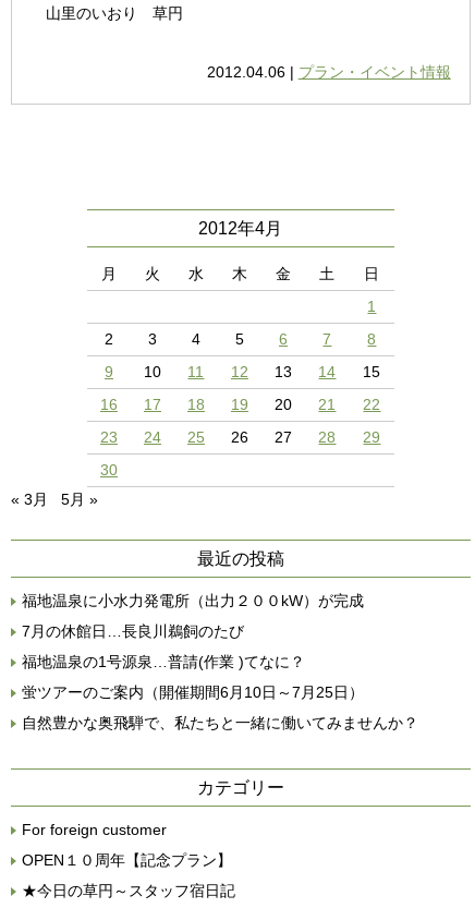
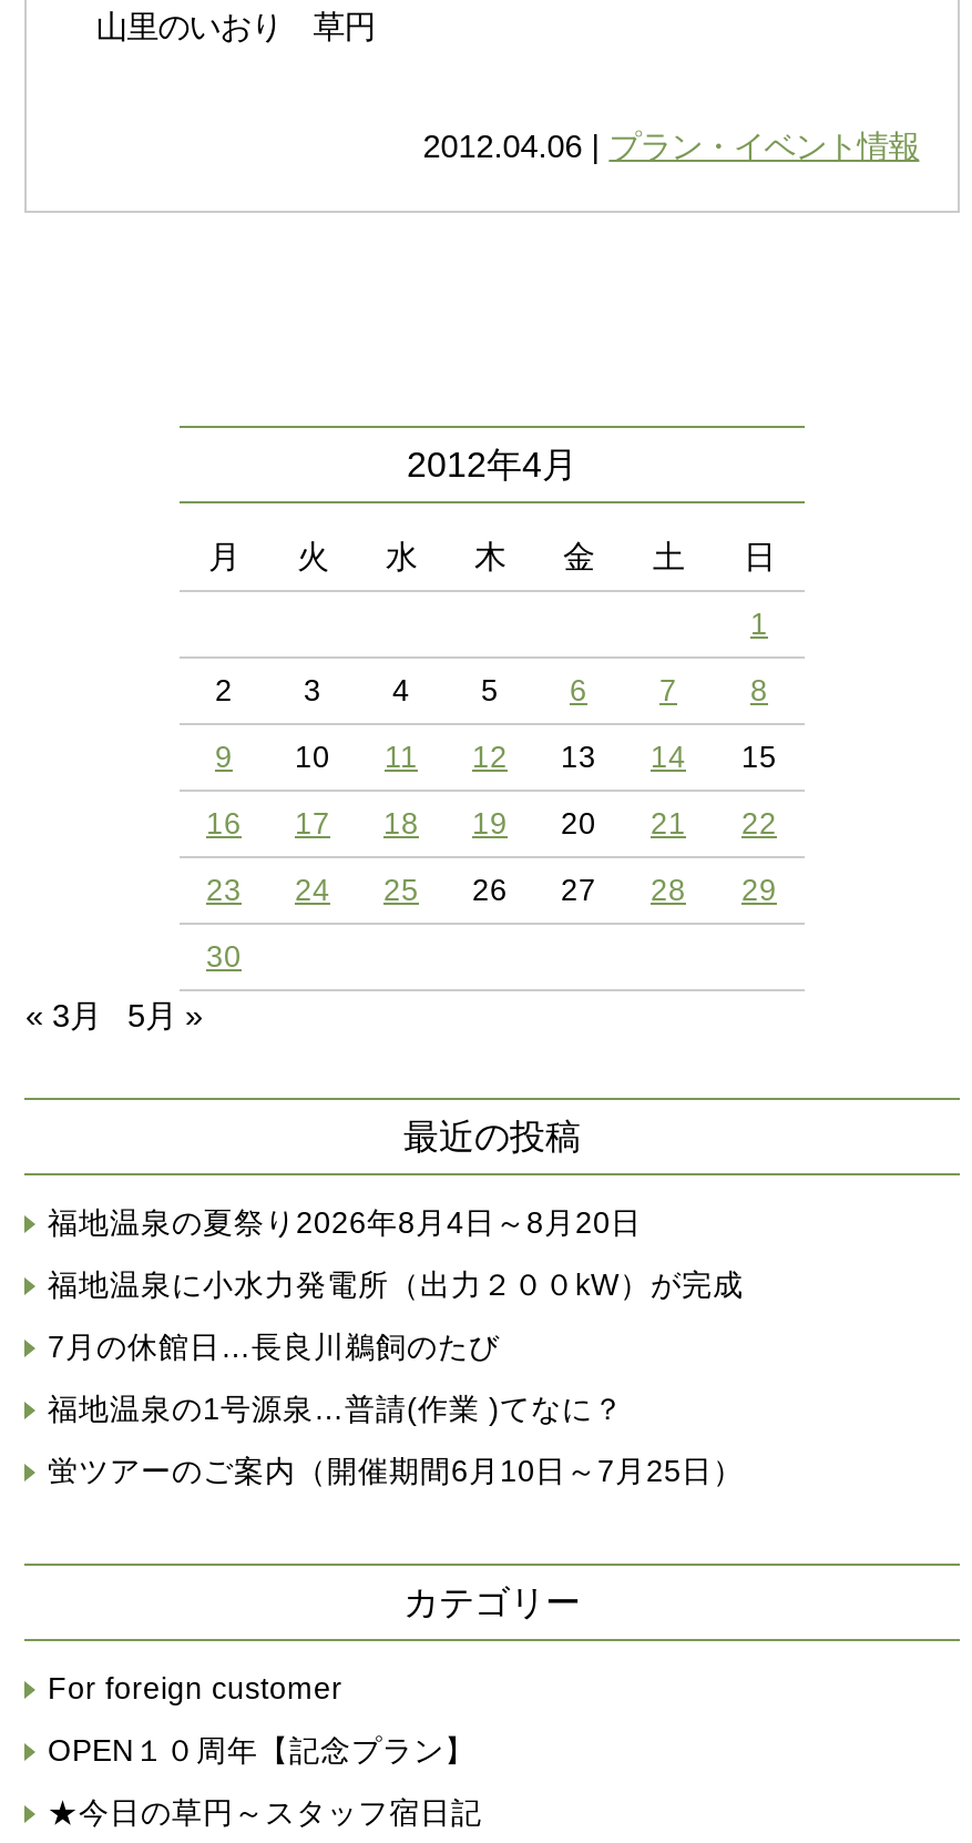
+ 福地温泉の夏祭り2026年8月4日～8月20日

moved down: 福地温泉に小水力発電所（出力２００kW）が完成 | 7月の休館日…長良川鵜飼のたび | 福地温泉の1号源泉…普請(作業 )てなに？ | 蛍ツアーのご案内（開催期間6月10日～7月25日）

- 自然豊かな奥飛騨で、私たちと一緒に働いてみませんか？
